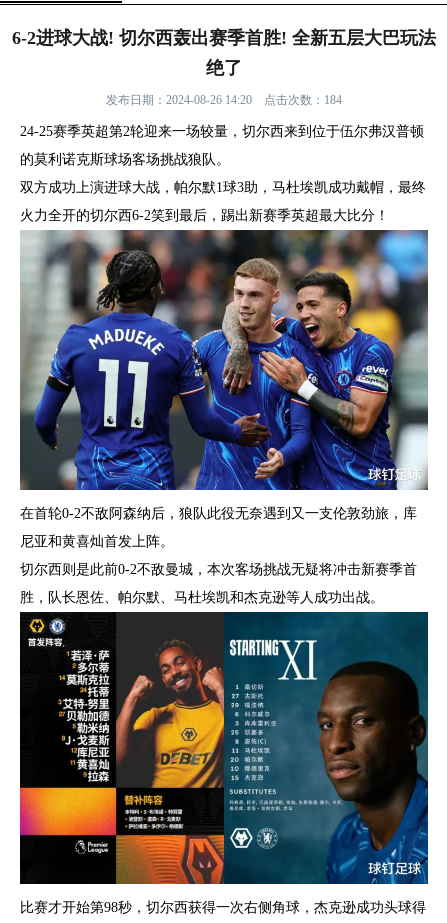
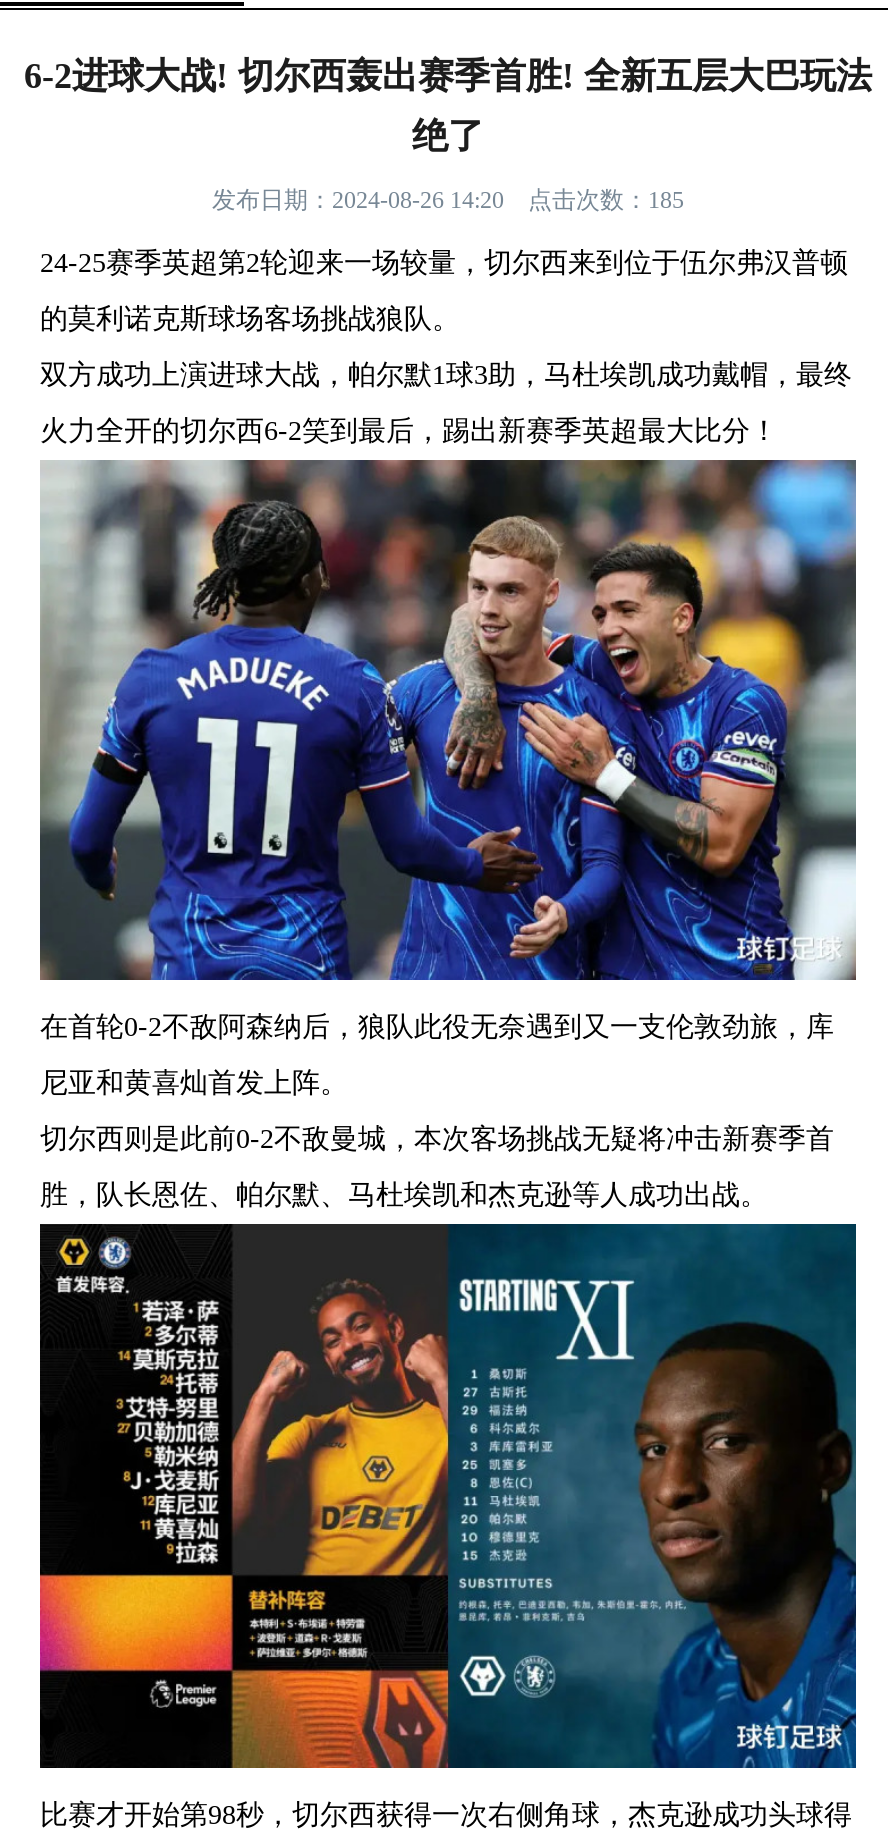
- 发布日期：2024-08-26 14:20 点击次数：184
+ 发布日期：2024-08-26 14:20 点击次数：185
